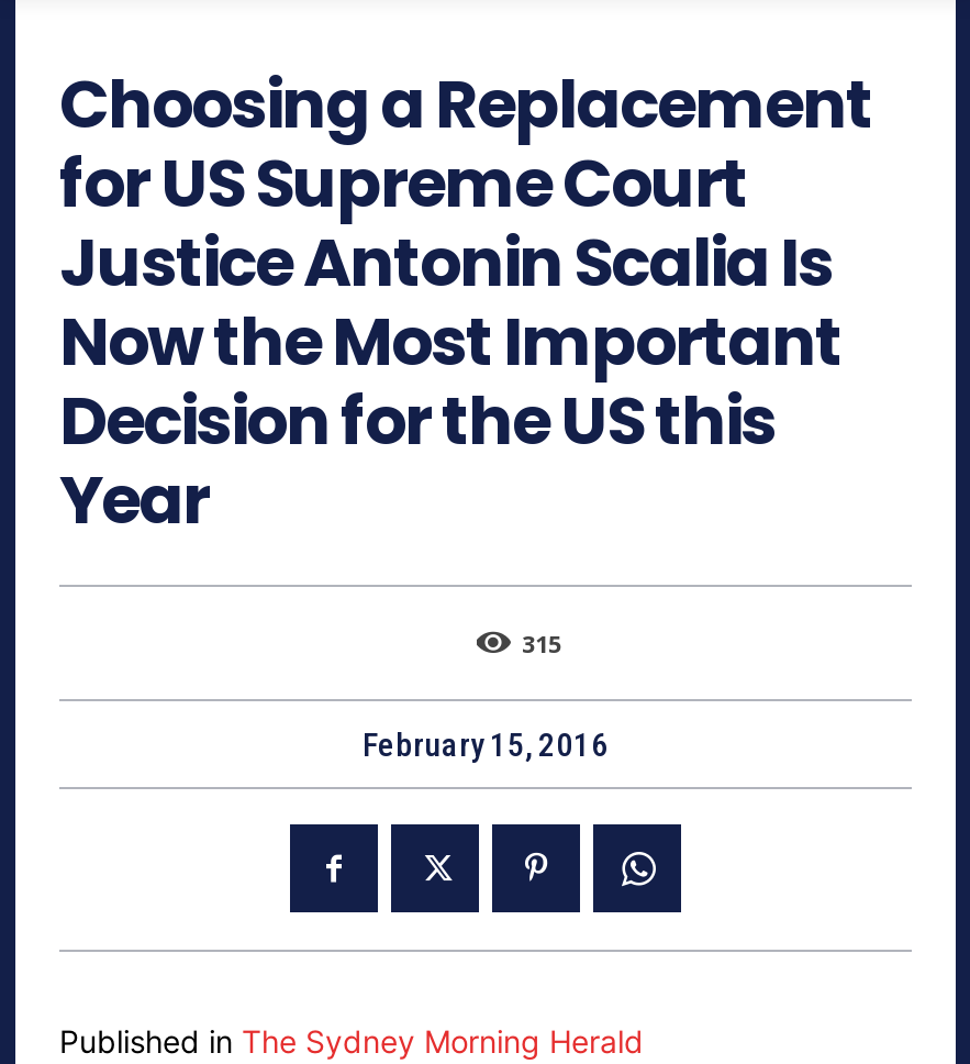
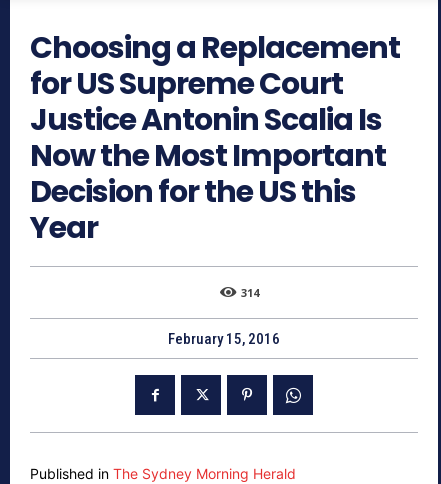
- 315
+ 314
